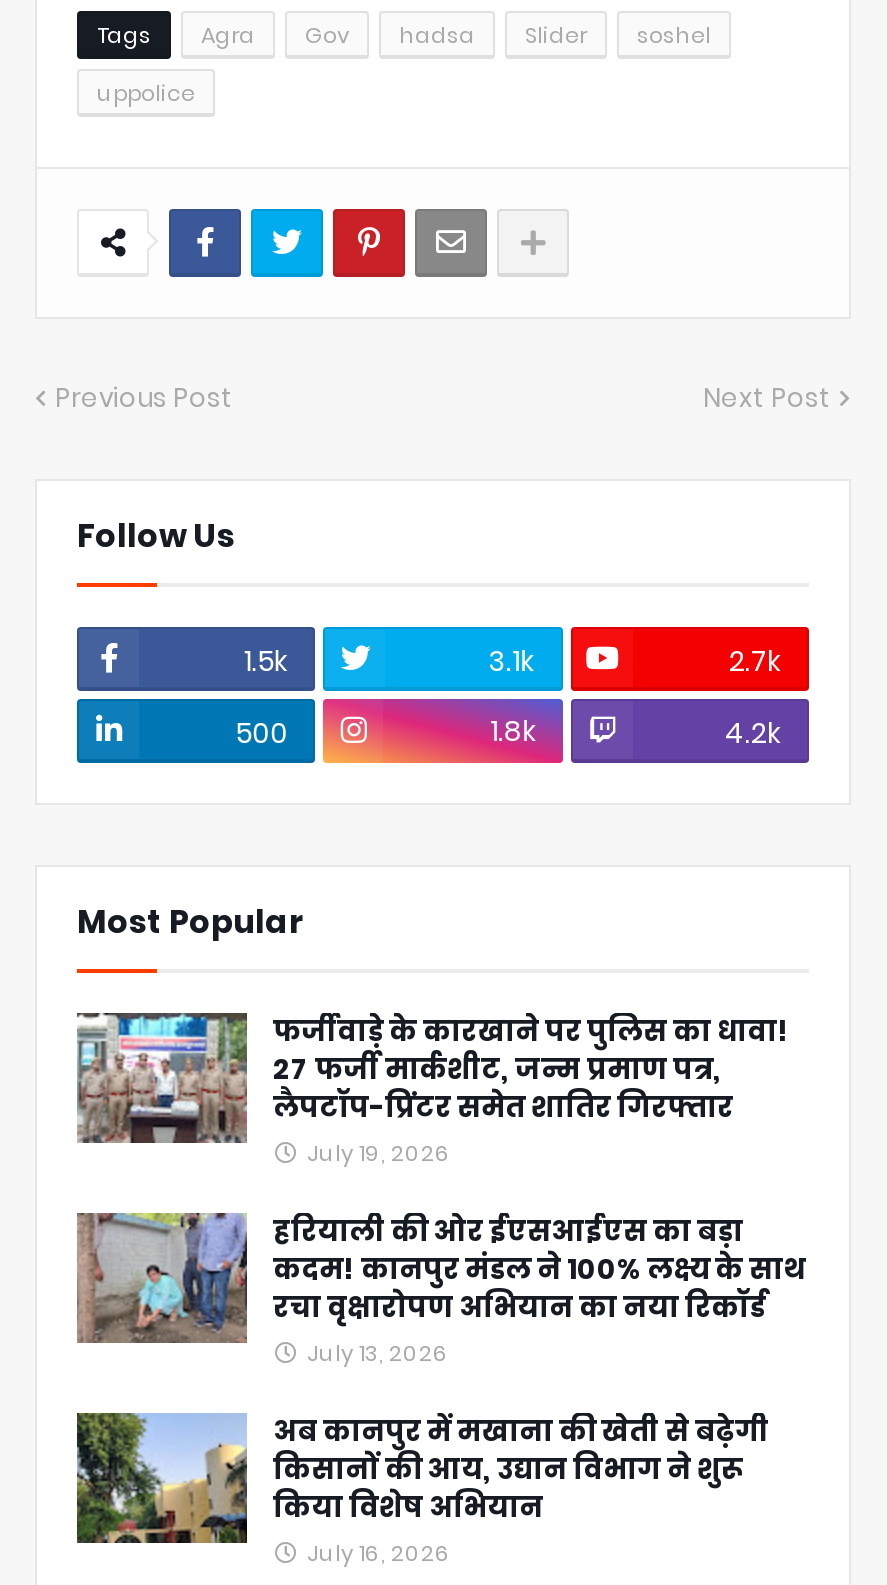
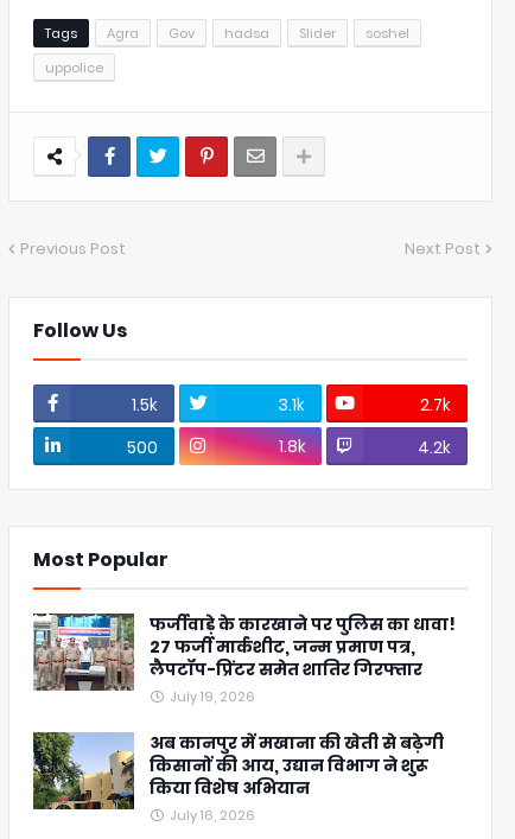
- [image]
- हरियाली की ओर ईएसआईएस का बड़ा
- कदम! कानपुर मंडल ने 100% लक्ष्य के साथ
- रचा वृक्षारोपण अभियान का नया रिकॉर्ड
- July 13, 2026
